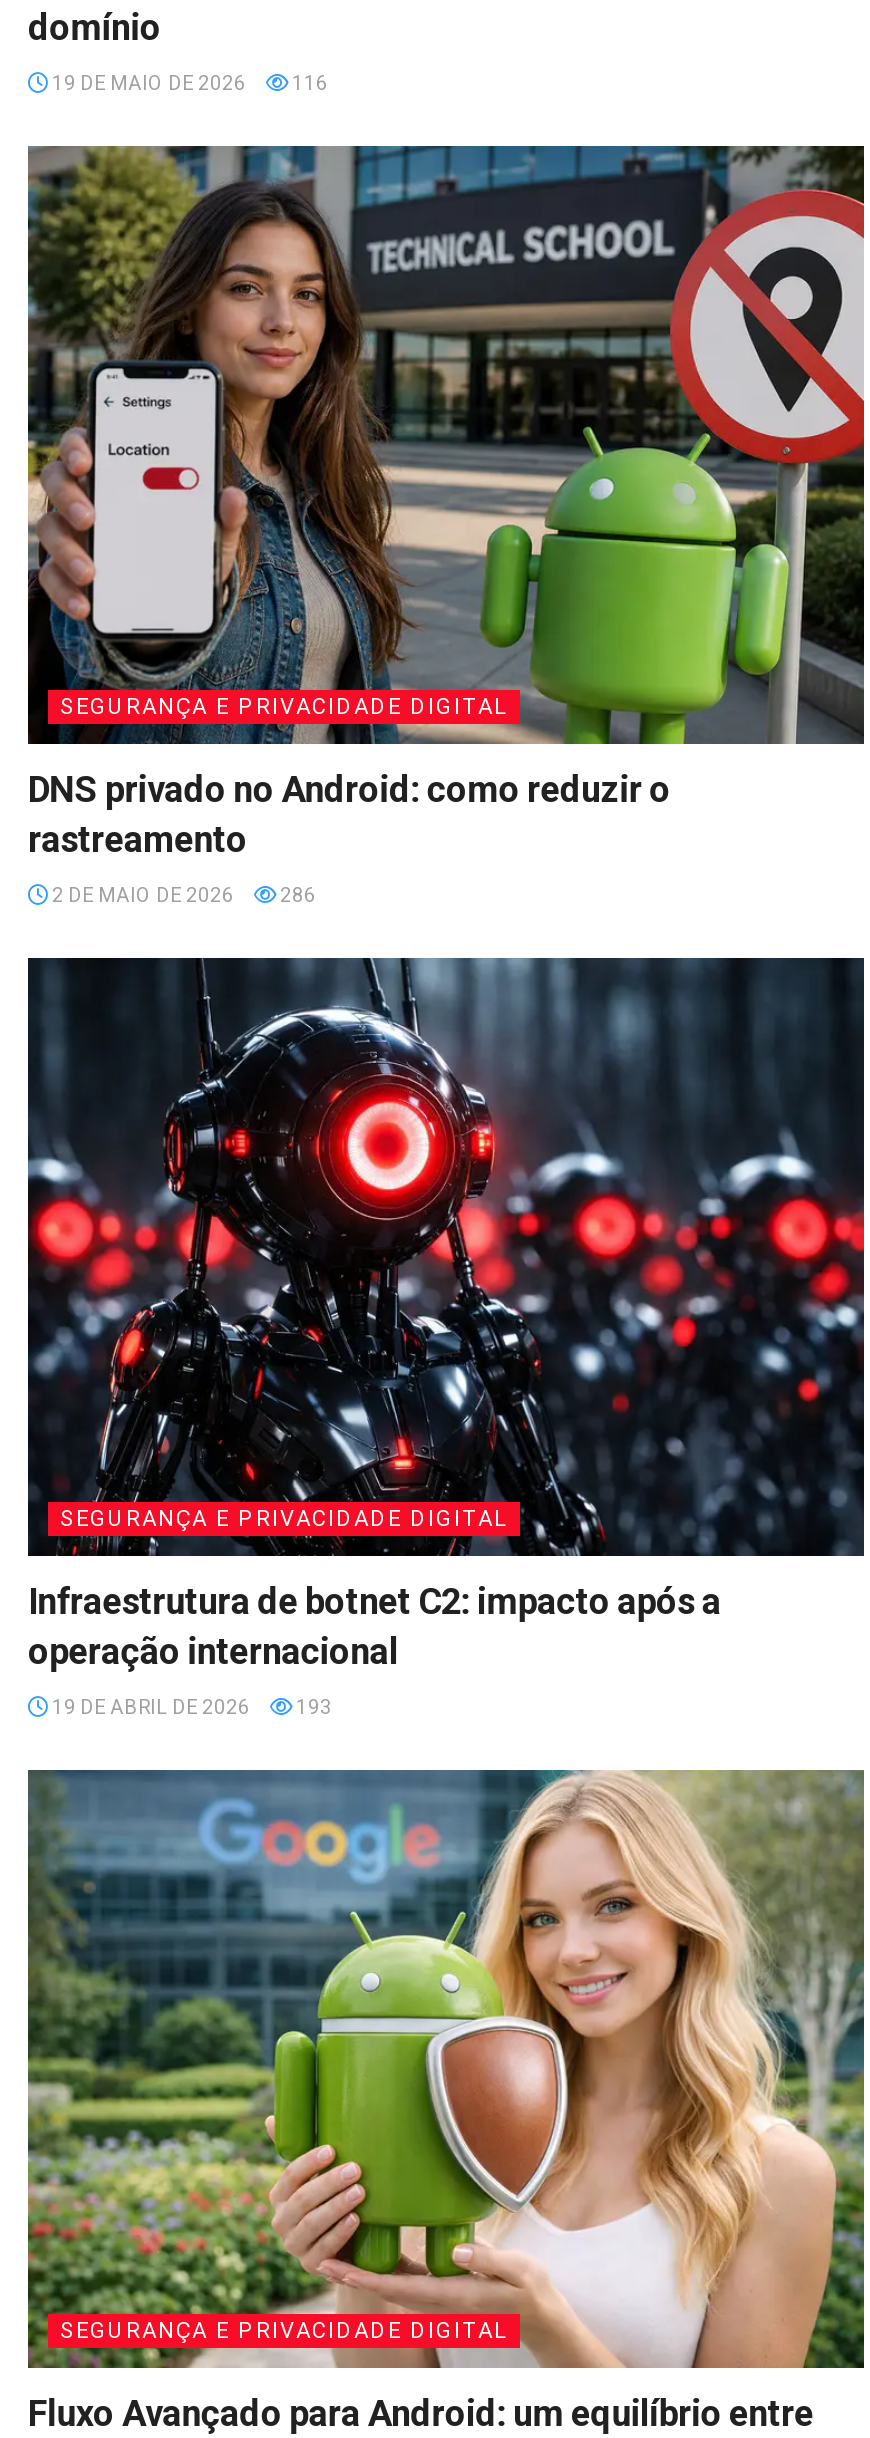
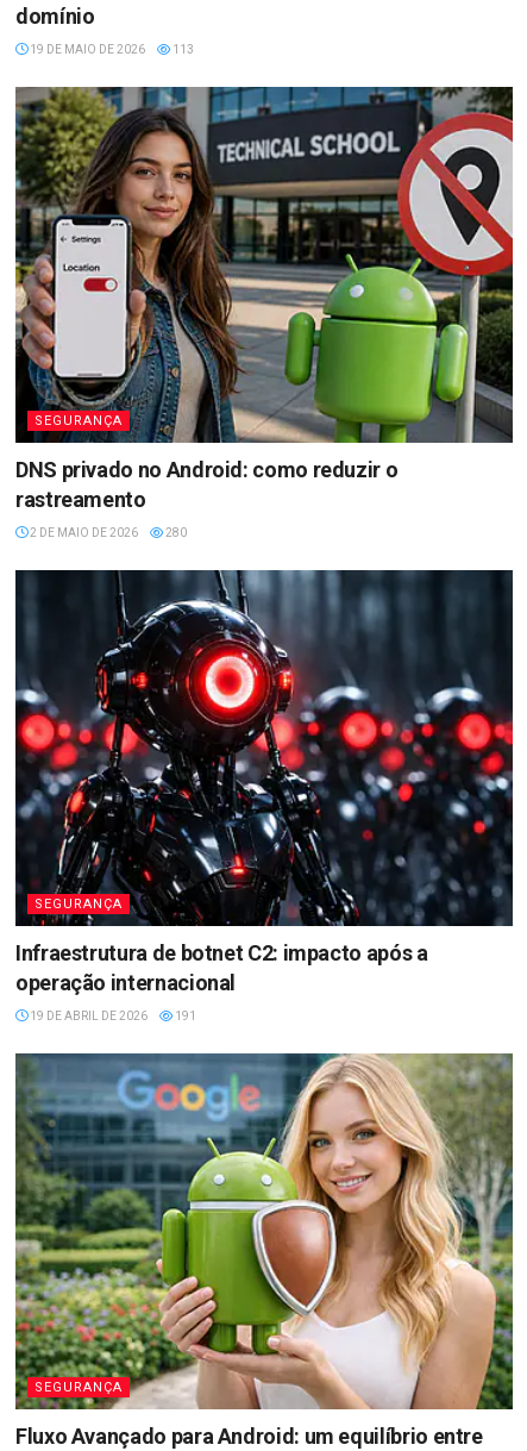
- 19 DE MAIO DE 2026 116
+ 19 DE MAIO DE 2026 113

- SEGURANÇA E PRIVACIDADE DIGITAL
+ SEGURANÇA

- 2 DE MAIO DE 2026 286
+ 2 DE MAIO DE 2026 280

- SEGURANÇA E PRIVACIDADE DIGITAL
+ SEGURANÇA

- 19 DE ABRIL DE 2026 193
+ 19 DE ABRIL DE 2026 191

- SEGURANÇA E PRIVACIDADE DIGITAL
+ SEGURANÇA
